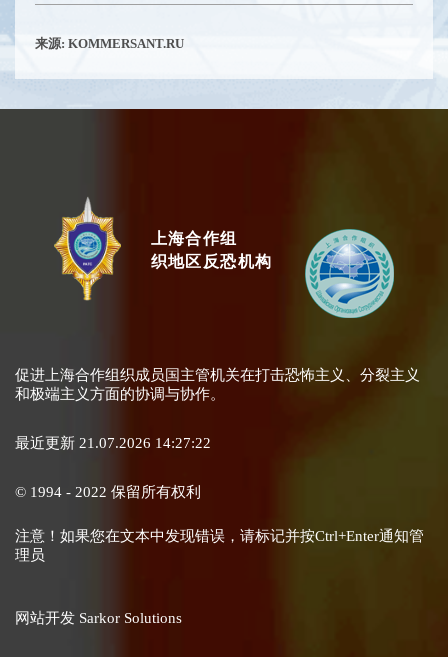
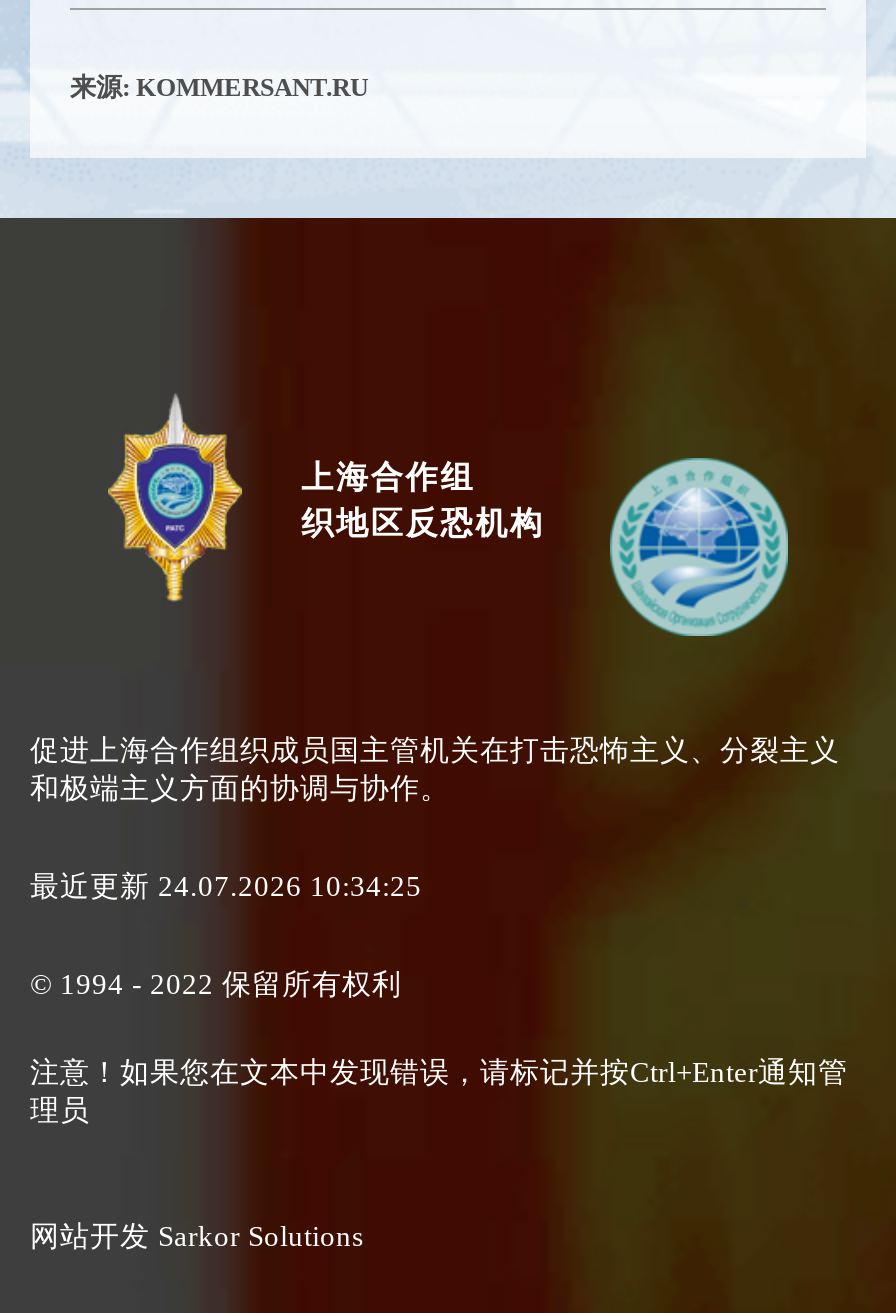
- 最近更新 21.07.2026 14:27:22
+ 最近更新 24.07.2026 10:34:25
